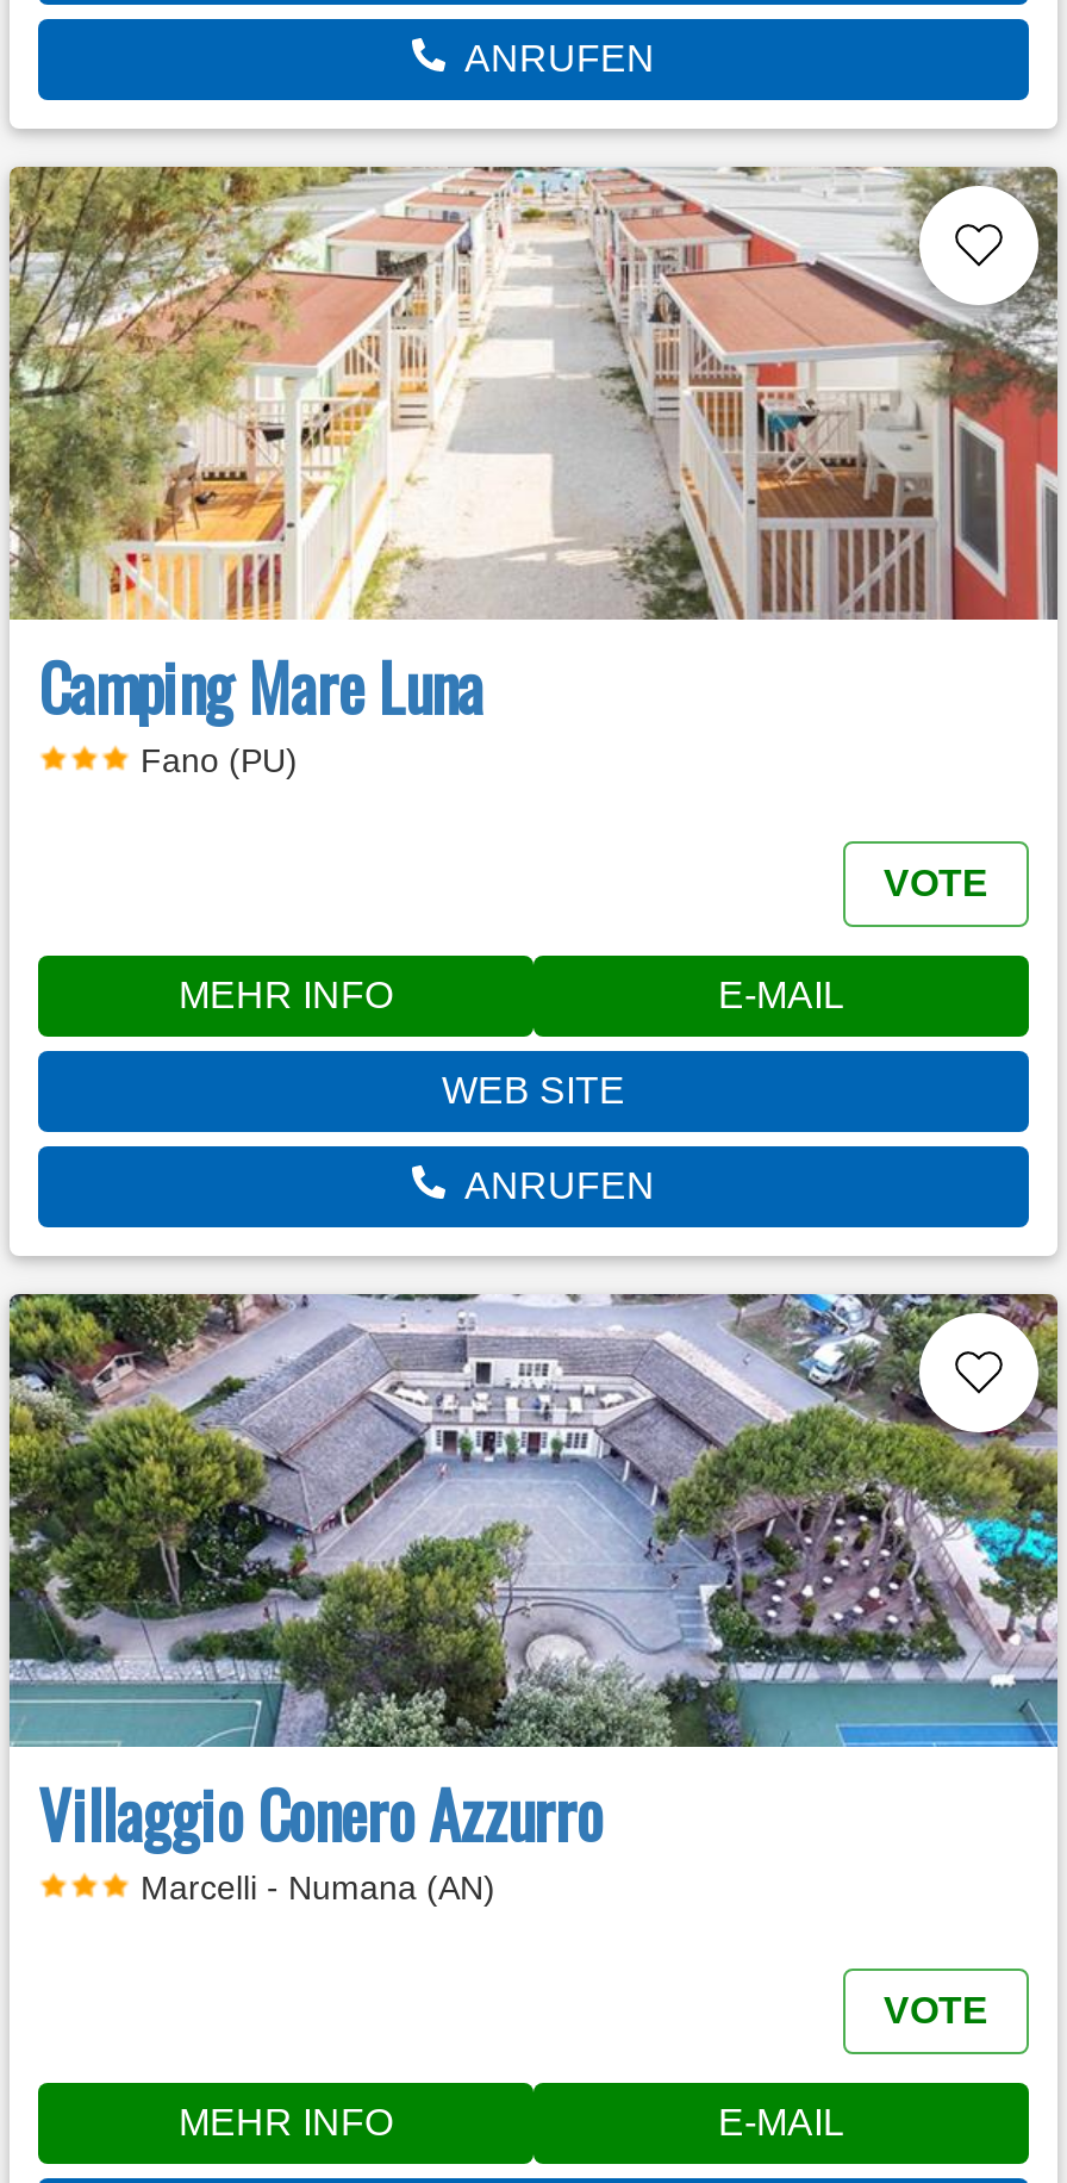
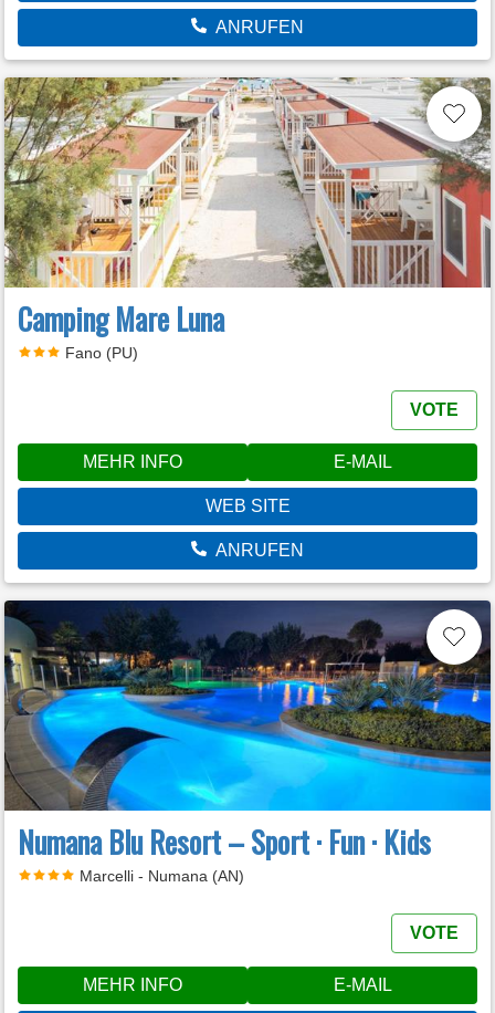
- [image]
- Villaggio Conero Azzurro
+ [image]
+ Numana Blu Resort – Sport · Fun · Kids
